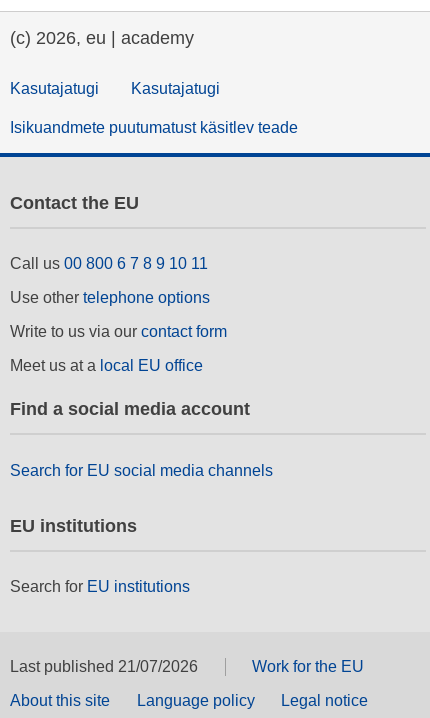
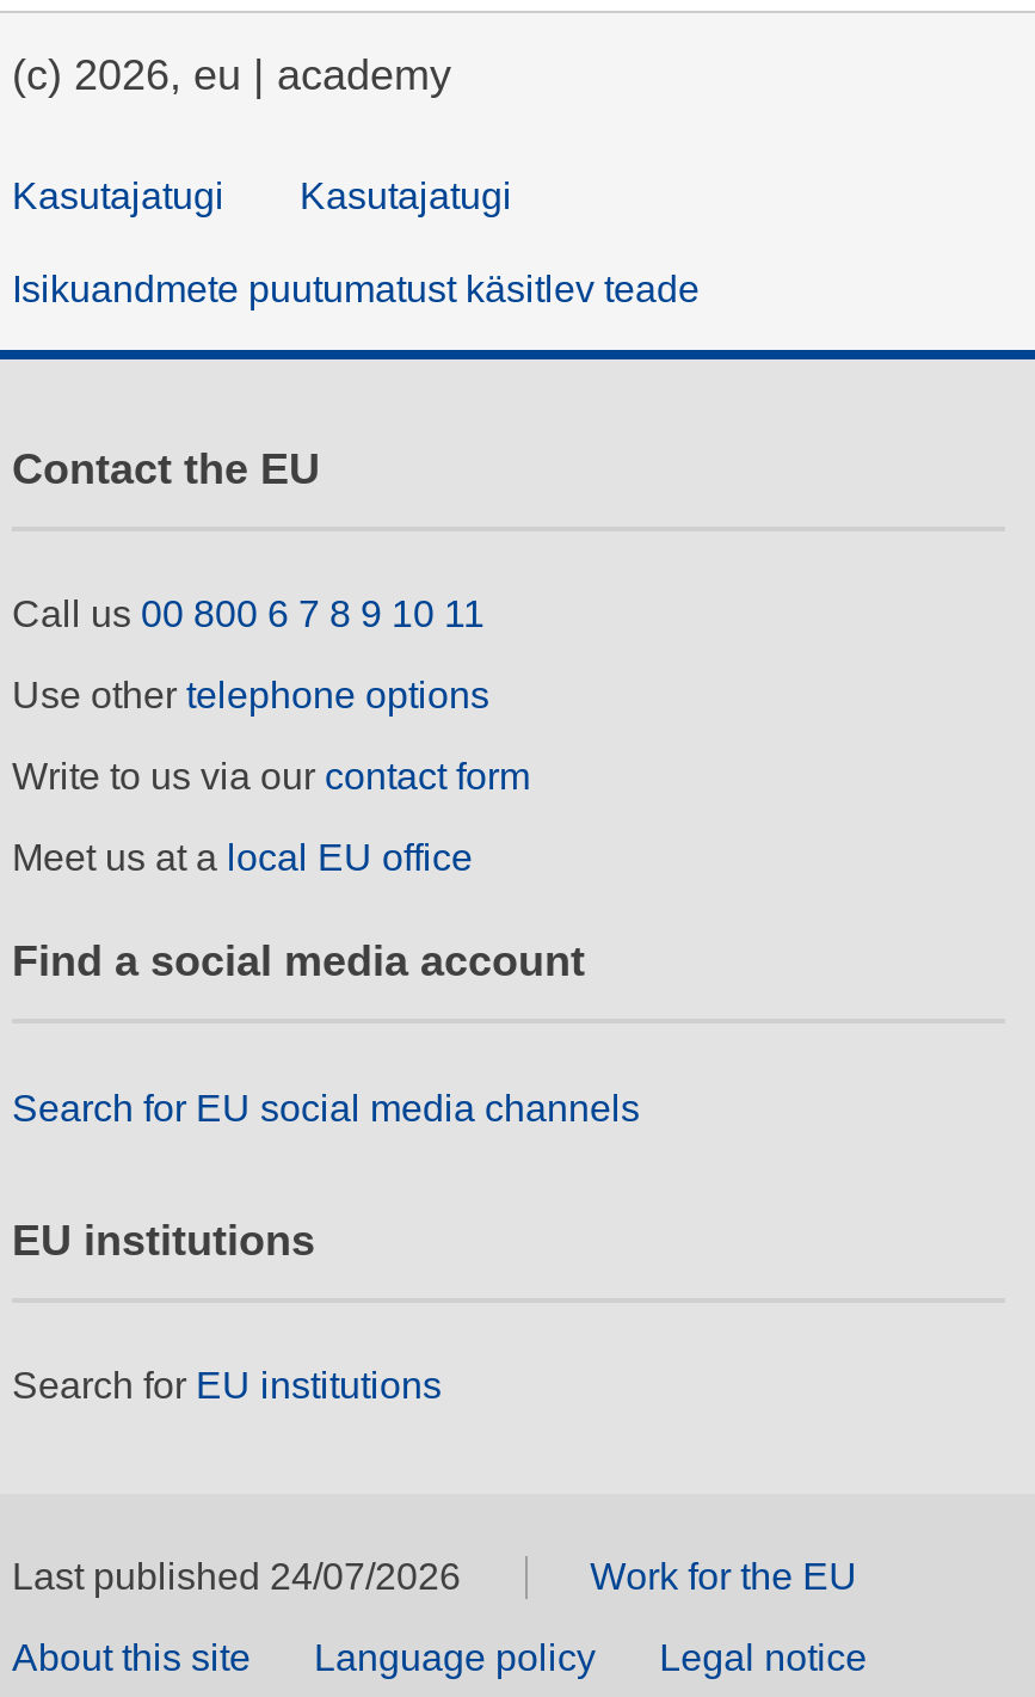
- Last published 21/07/2026
+ Last published 24/07/2026
